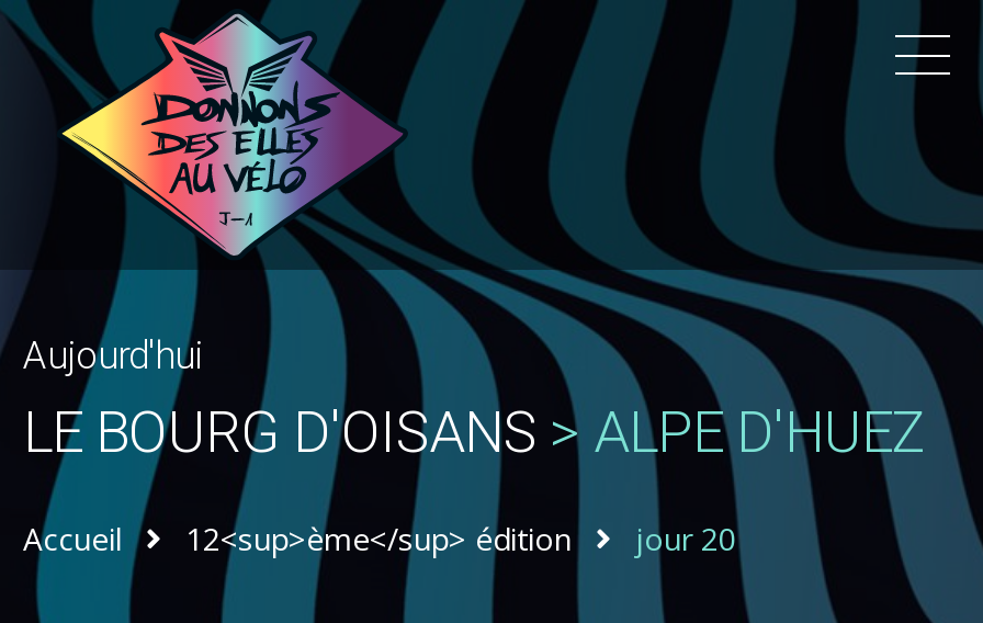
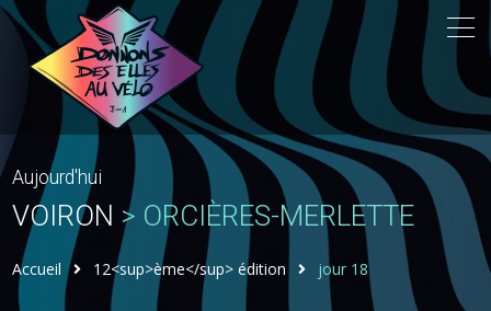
- LE BOURG D'OISANS> ALPE D'HUEZ
+ VOIRON> ORCIÈRES-MERLETTE

- Accueil 12<sup>ème</sup> édition jour 20
+ Accueil 12<sup>ème</sup> édition jour 18
